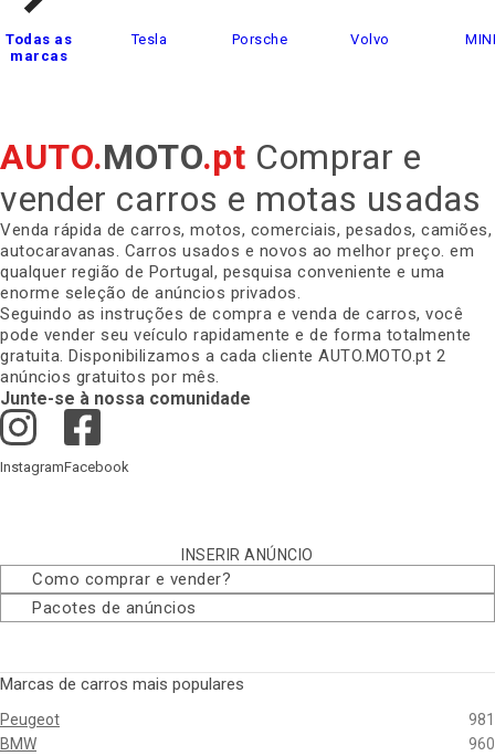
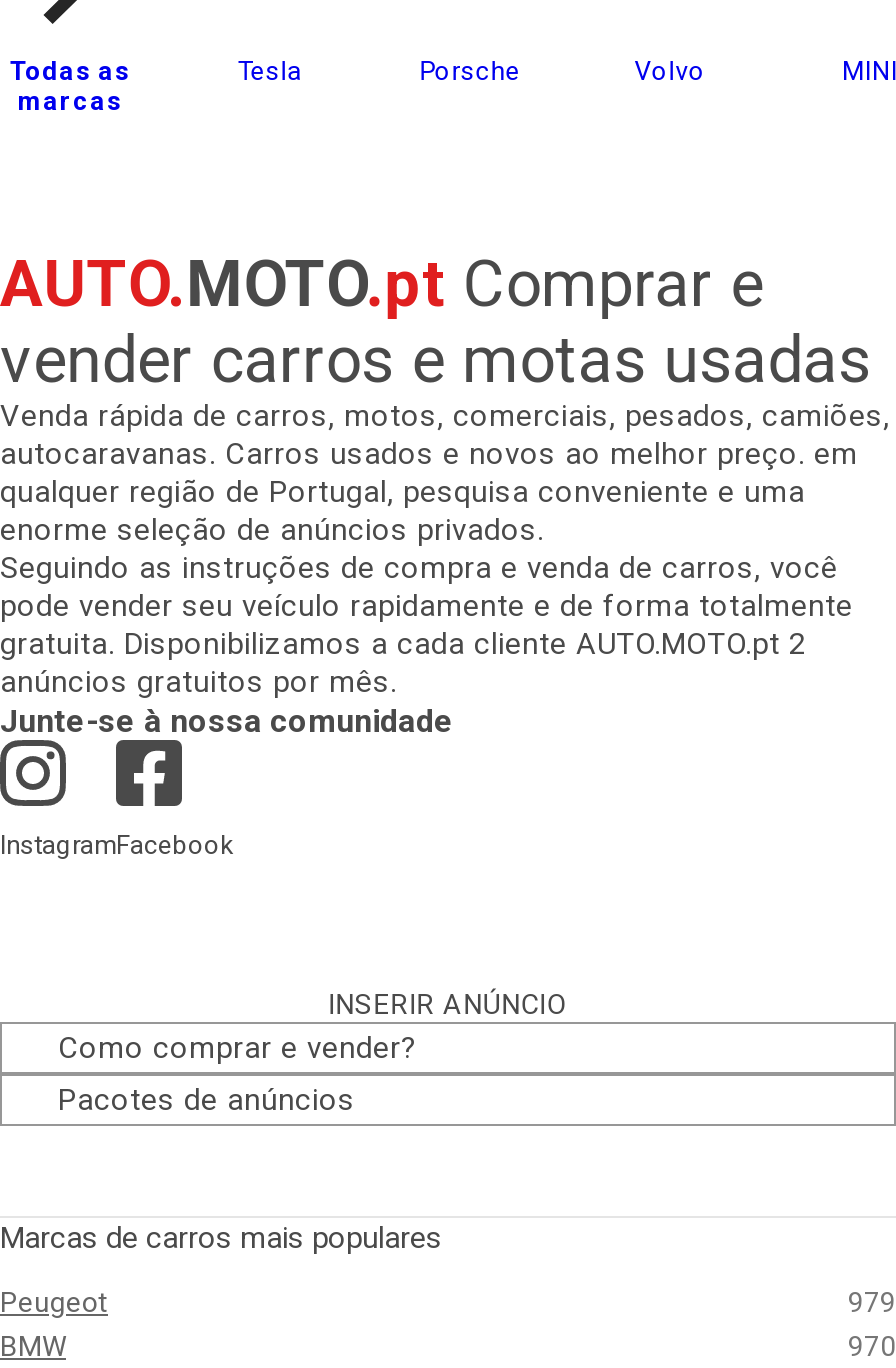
- 981
+ 979

- 960
+ 970
